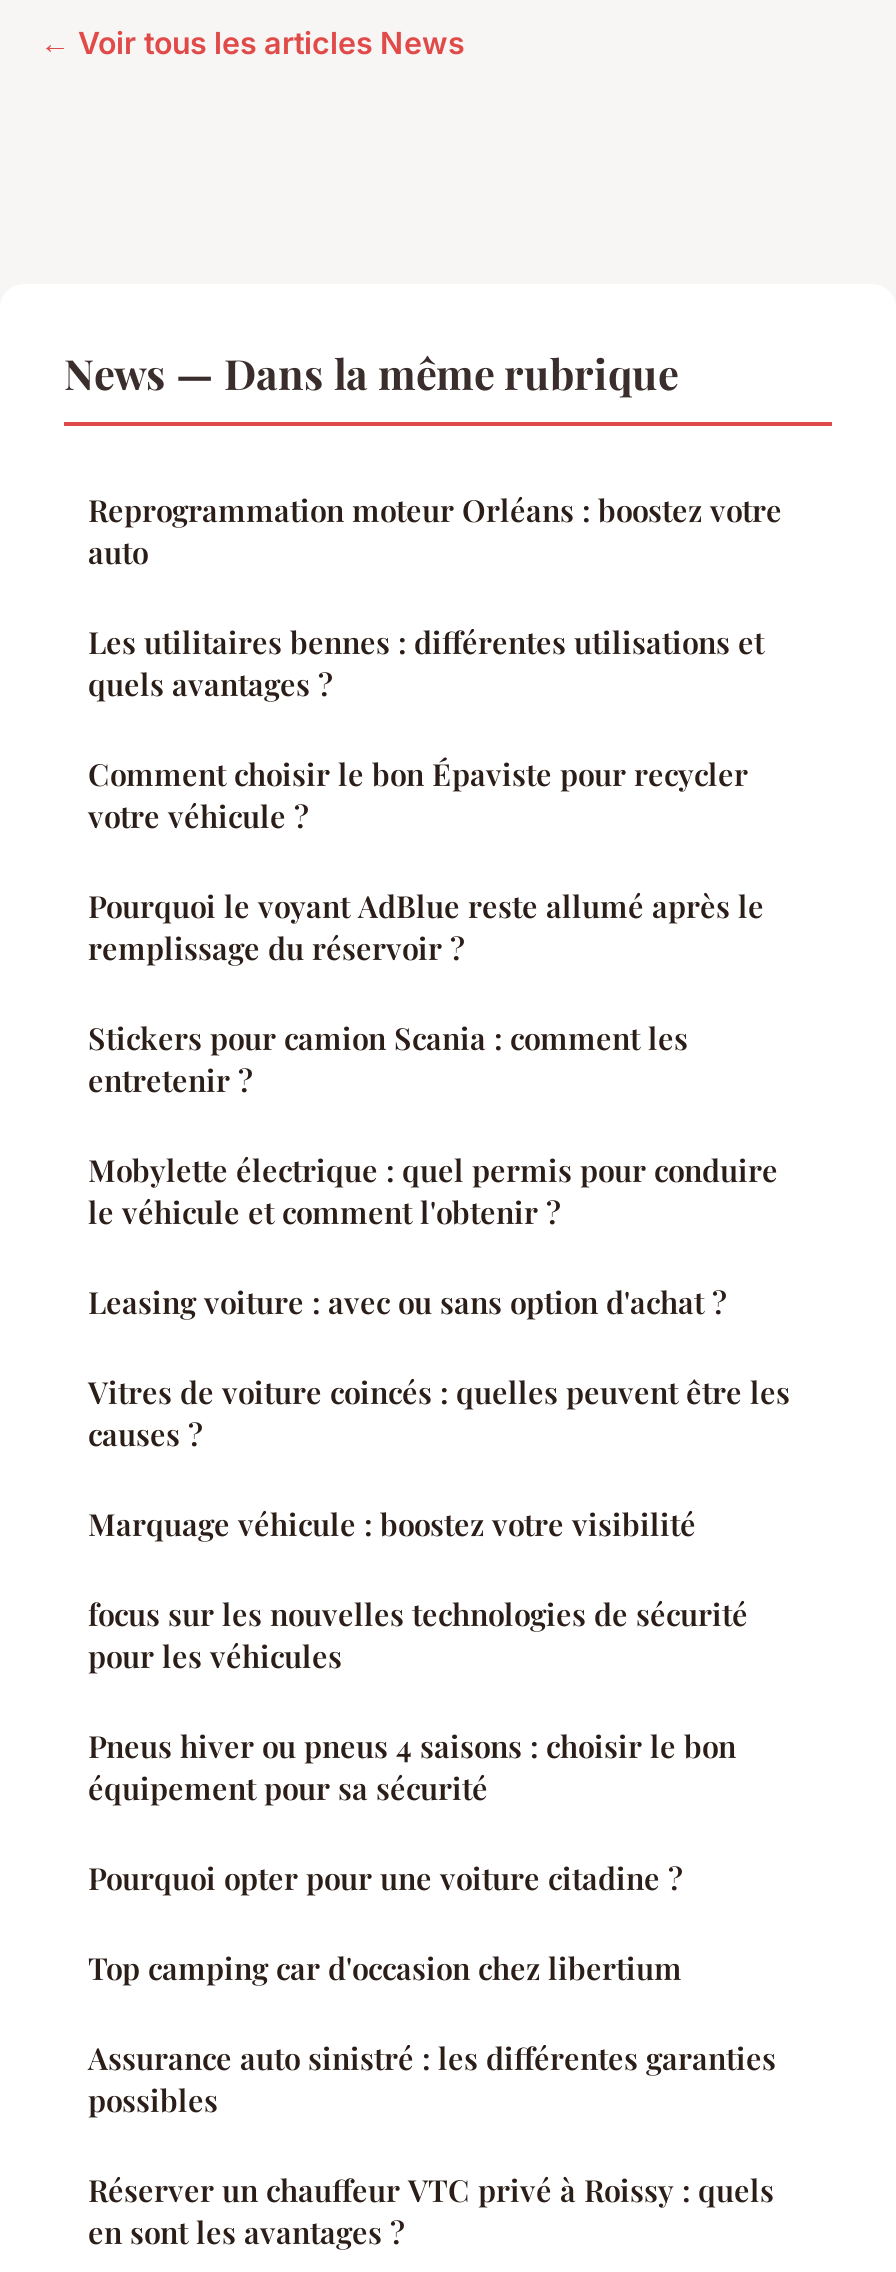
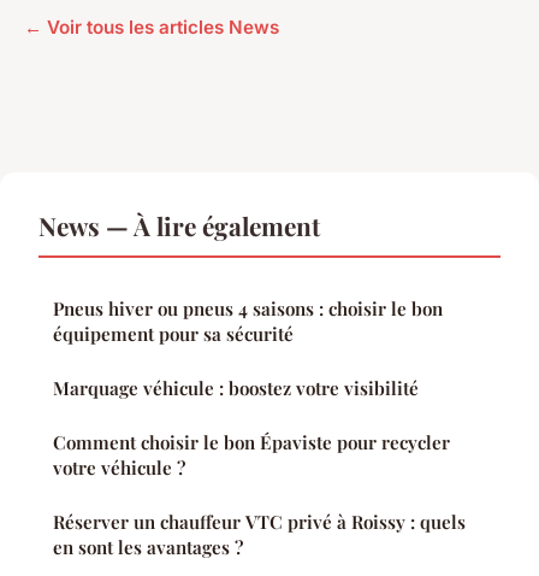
- News — Dans la même rubrique
- Reprogrammation moteur Orléans : boostez votre
- auto
- Les utilitaires bennes : différentes utilisations et
- quels avantages ?
- Pourquoi le voyant AdBlue reste allumé après le
- remplissage du réservoir ?
- Stickers pour camion Scania : comment les
- entretenir ?
- Mobylette électrique : quel permis pour conduire
- le véhicule et comment l'obtenir ?
- Leasing voiture : avec ou sans option d'achat ?
- Vitres de voiture coincés : quelles peuvent être les
- causes ?
- focus sur les nouvelles technologies de sécurité
- pour les véhicules
+ News — À lire également

moved down: Marquage véhicule : boostez votre visibilité | Comment choisir le bon Épaviste pour recycler | votre véhicule ?

- Pourquoi opter pour une voiture citadine ?
- Top camping car d'occasion chez libertium
- Assurance auto sinistré : les différentes garanties
- possibles
